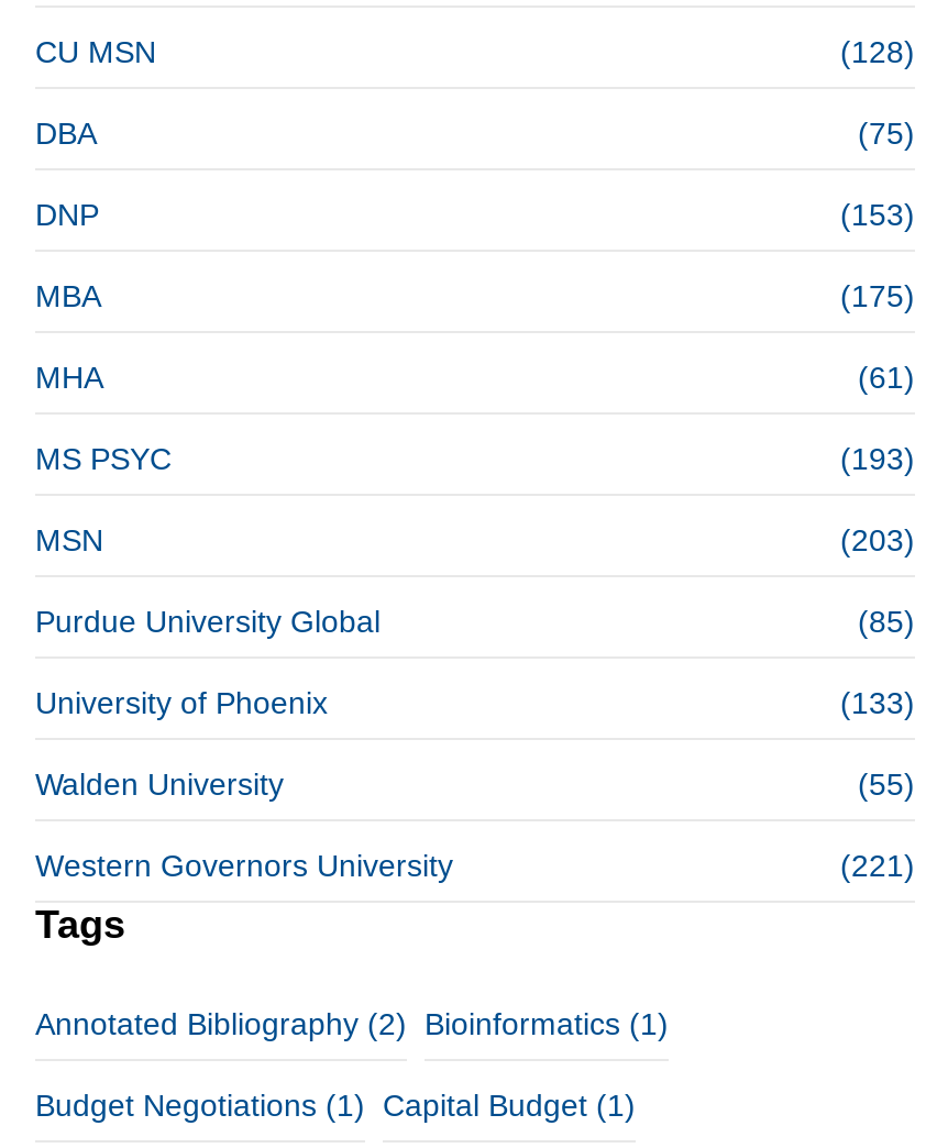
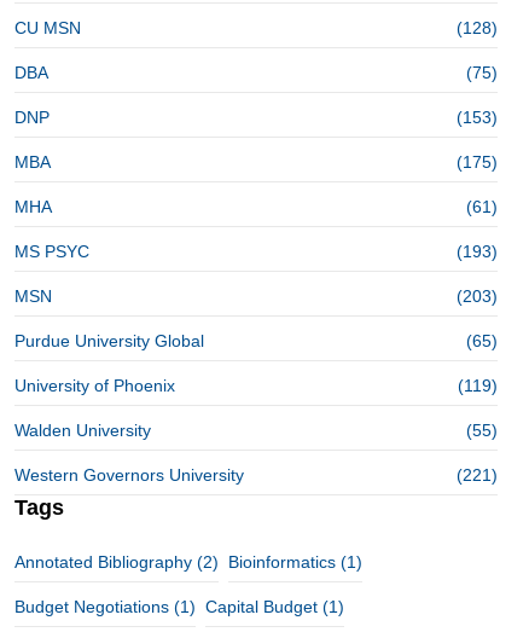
- (85)
+ (65)

- (133)
+ (119)
